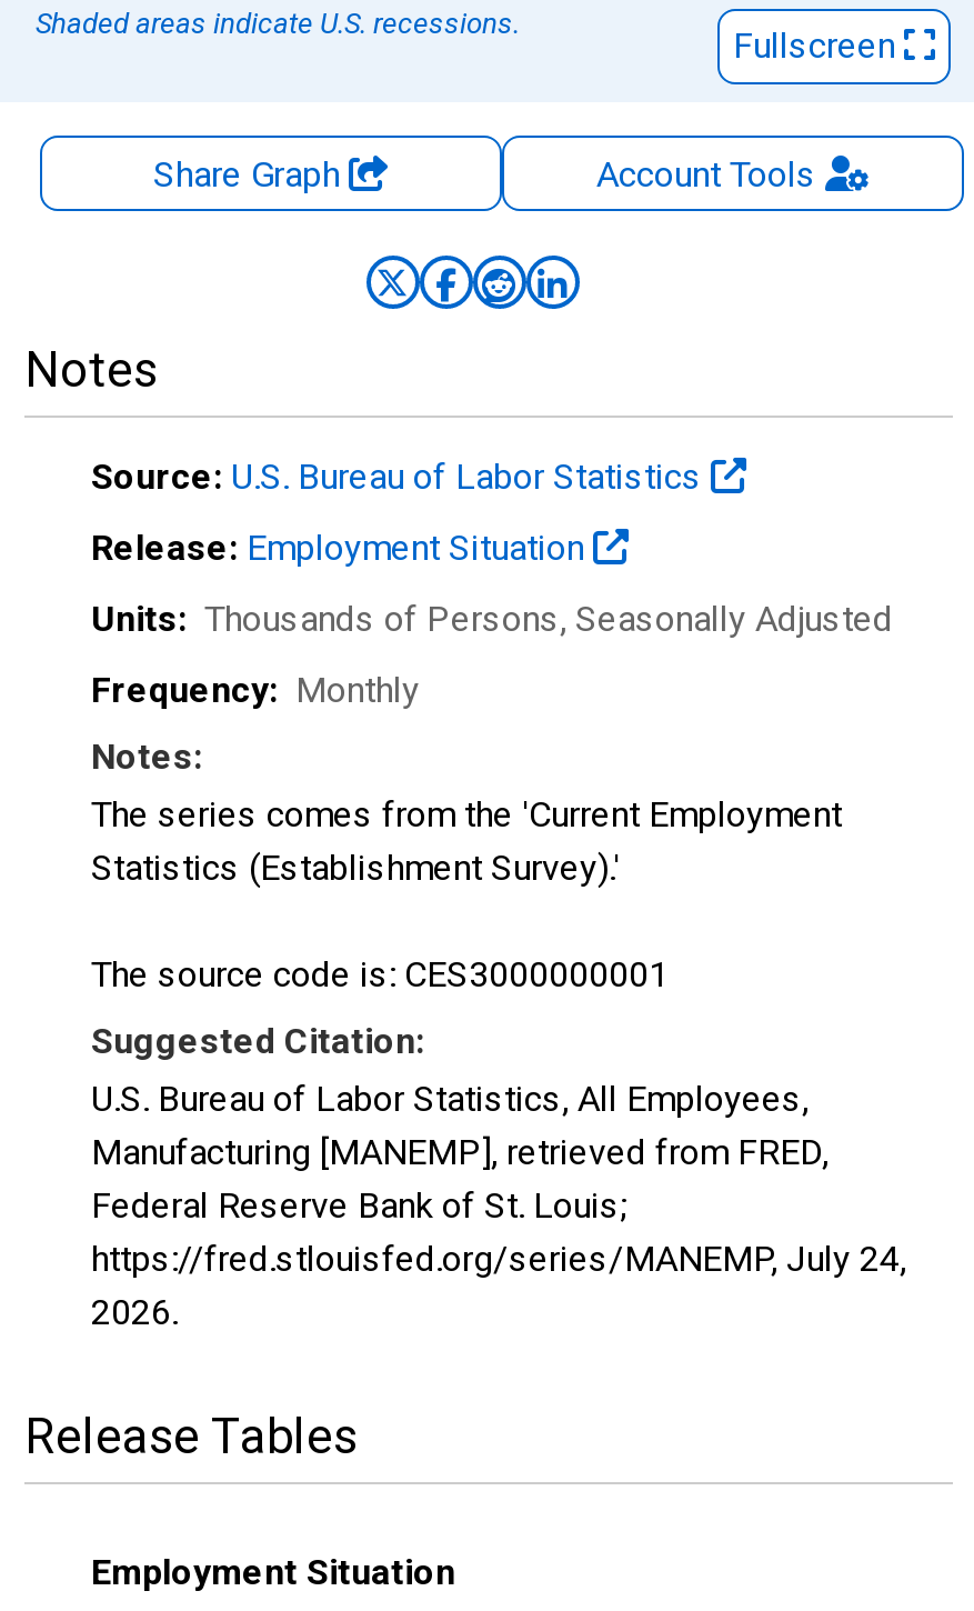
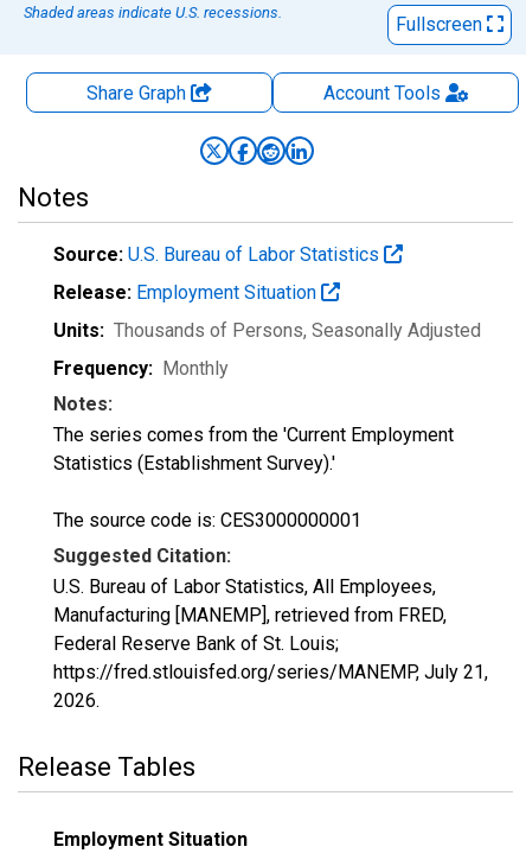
- https://fred.stlouisfed.org/series/MANEMP, July 24,
+ https://fred.stlouisfed.org/series/MANEMP, July 21,
